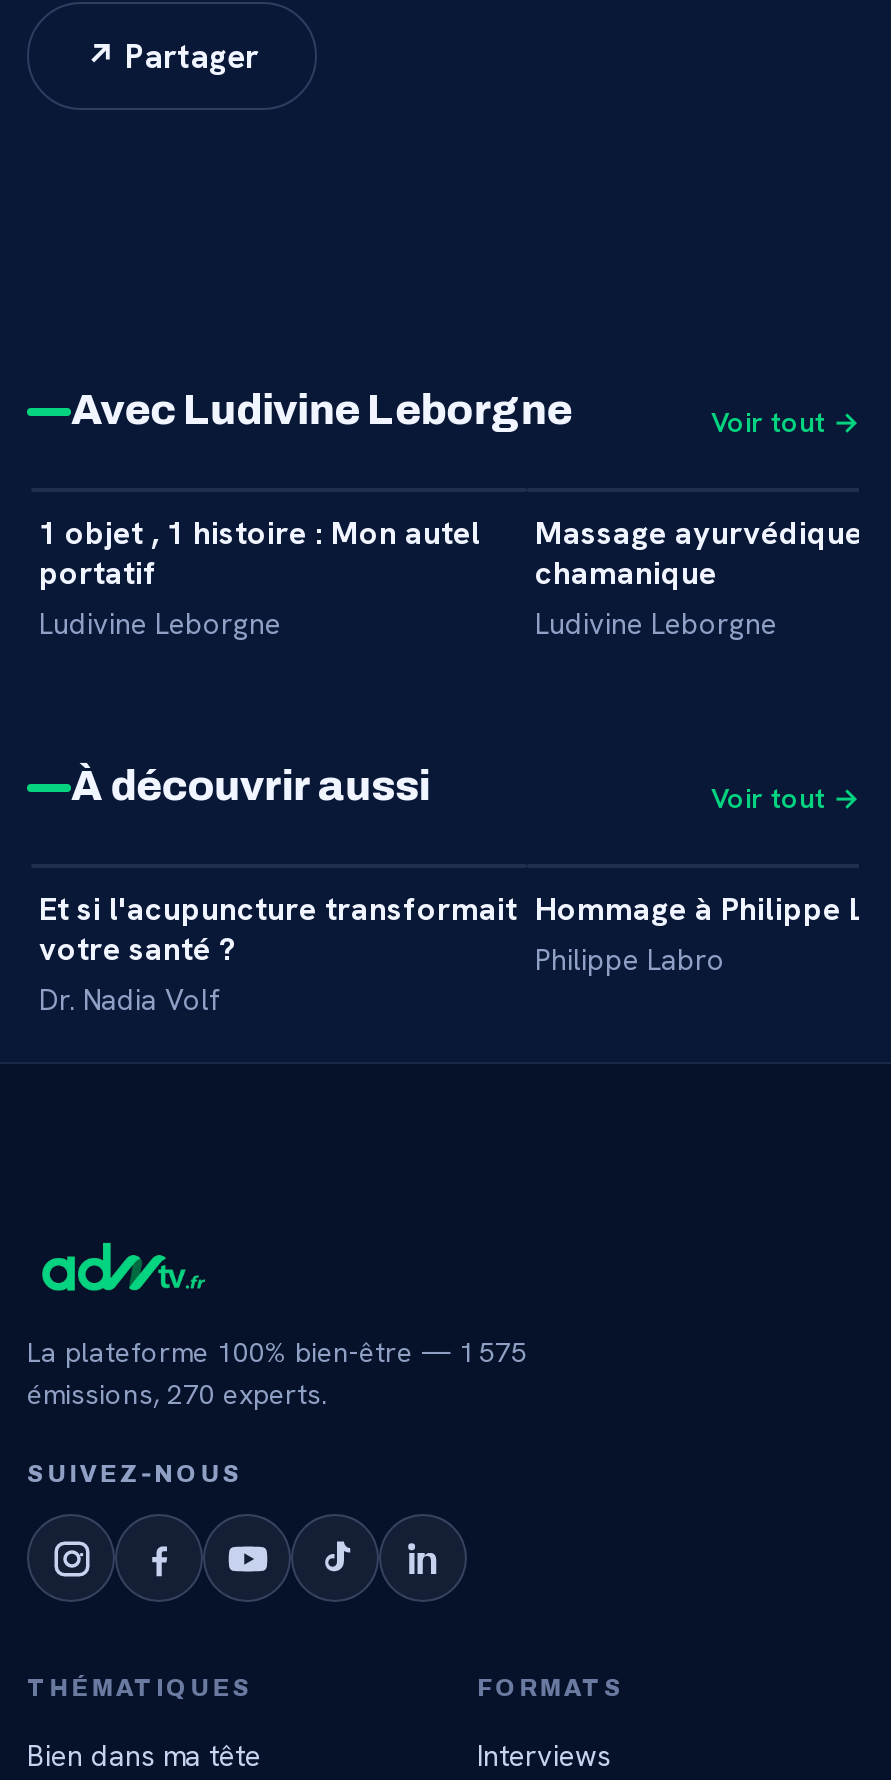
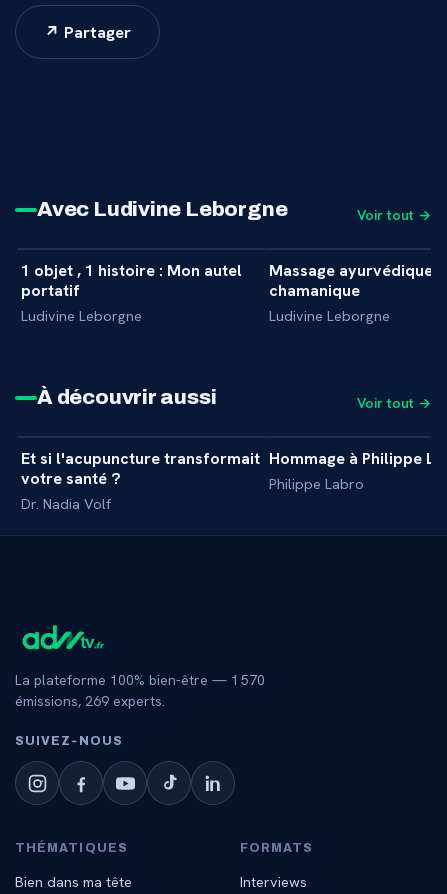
- La plateforme 100% bien-être — 1 575
+ La plateforme 100% bien-être — 1 570

- émissions, 270 experts.
+ émissions, 269 experts.
